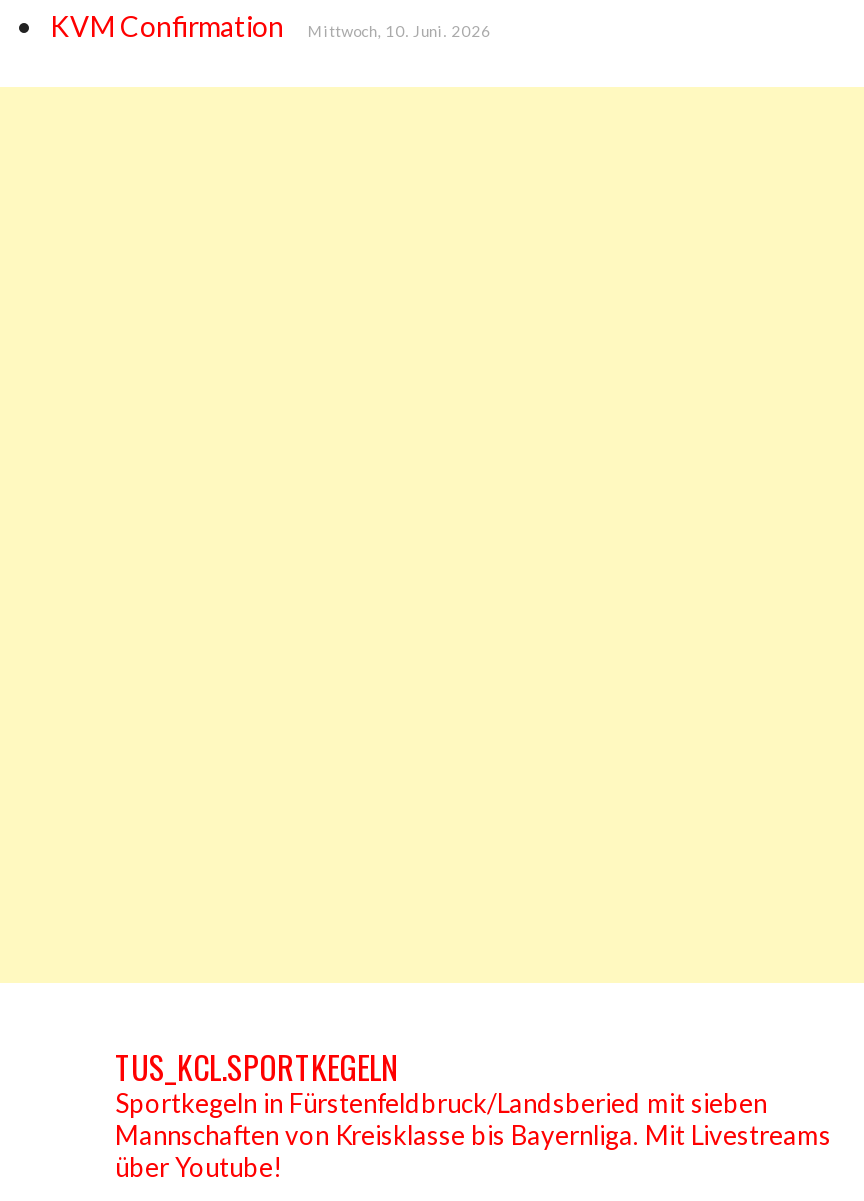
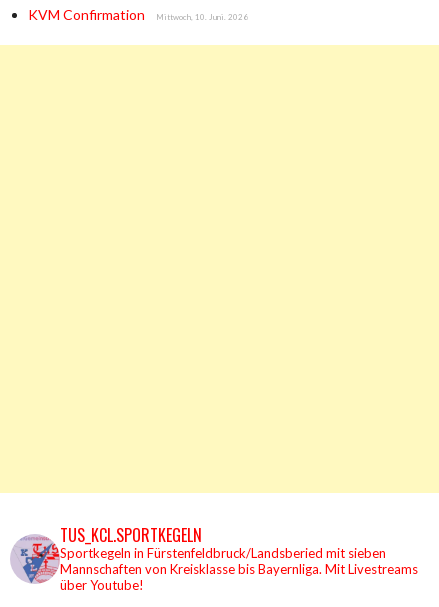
+ [image]
